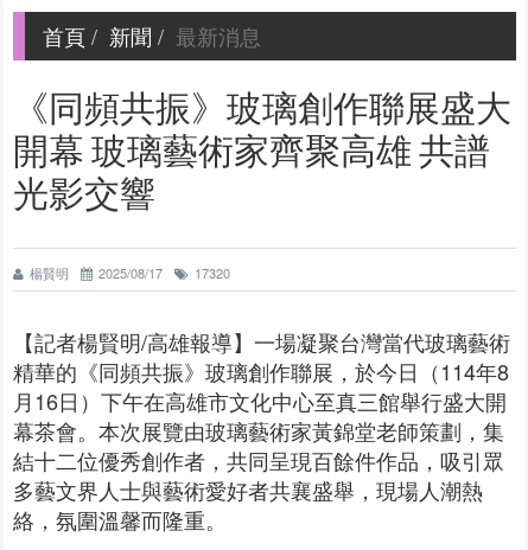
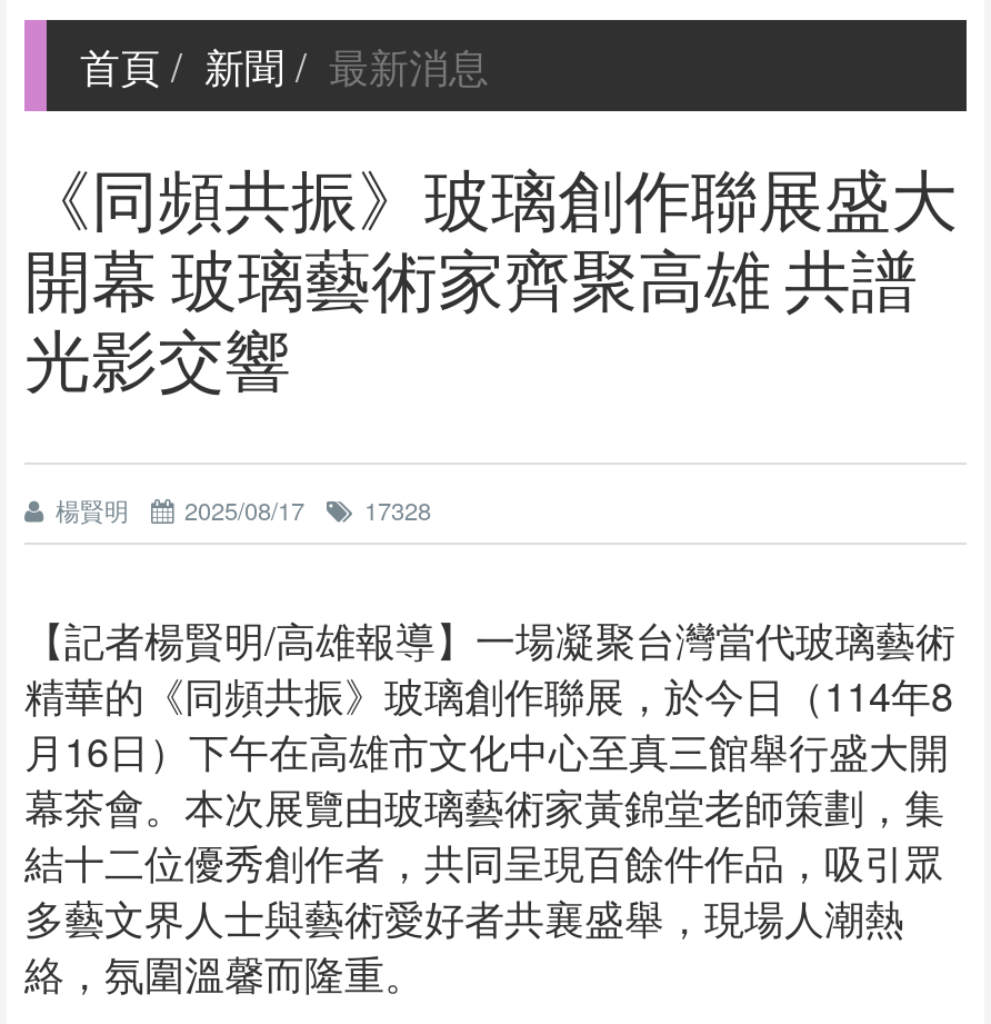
- 楊賢明 2025/08/17 17320
+ 楊賢明 2025/08/17 17328
